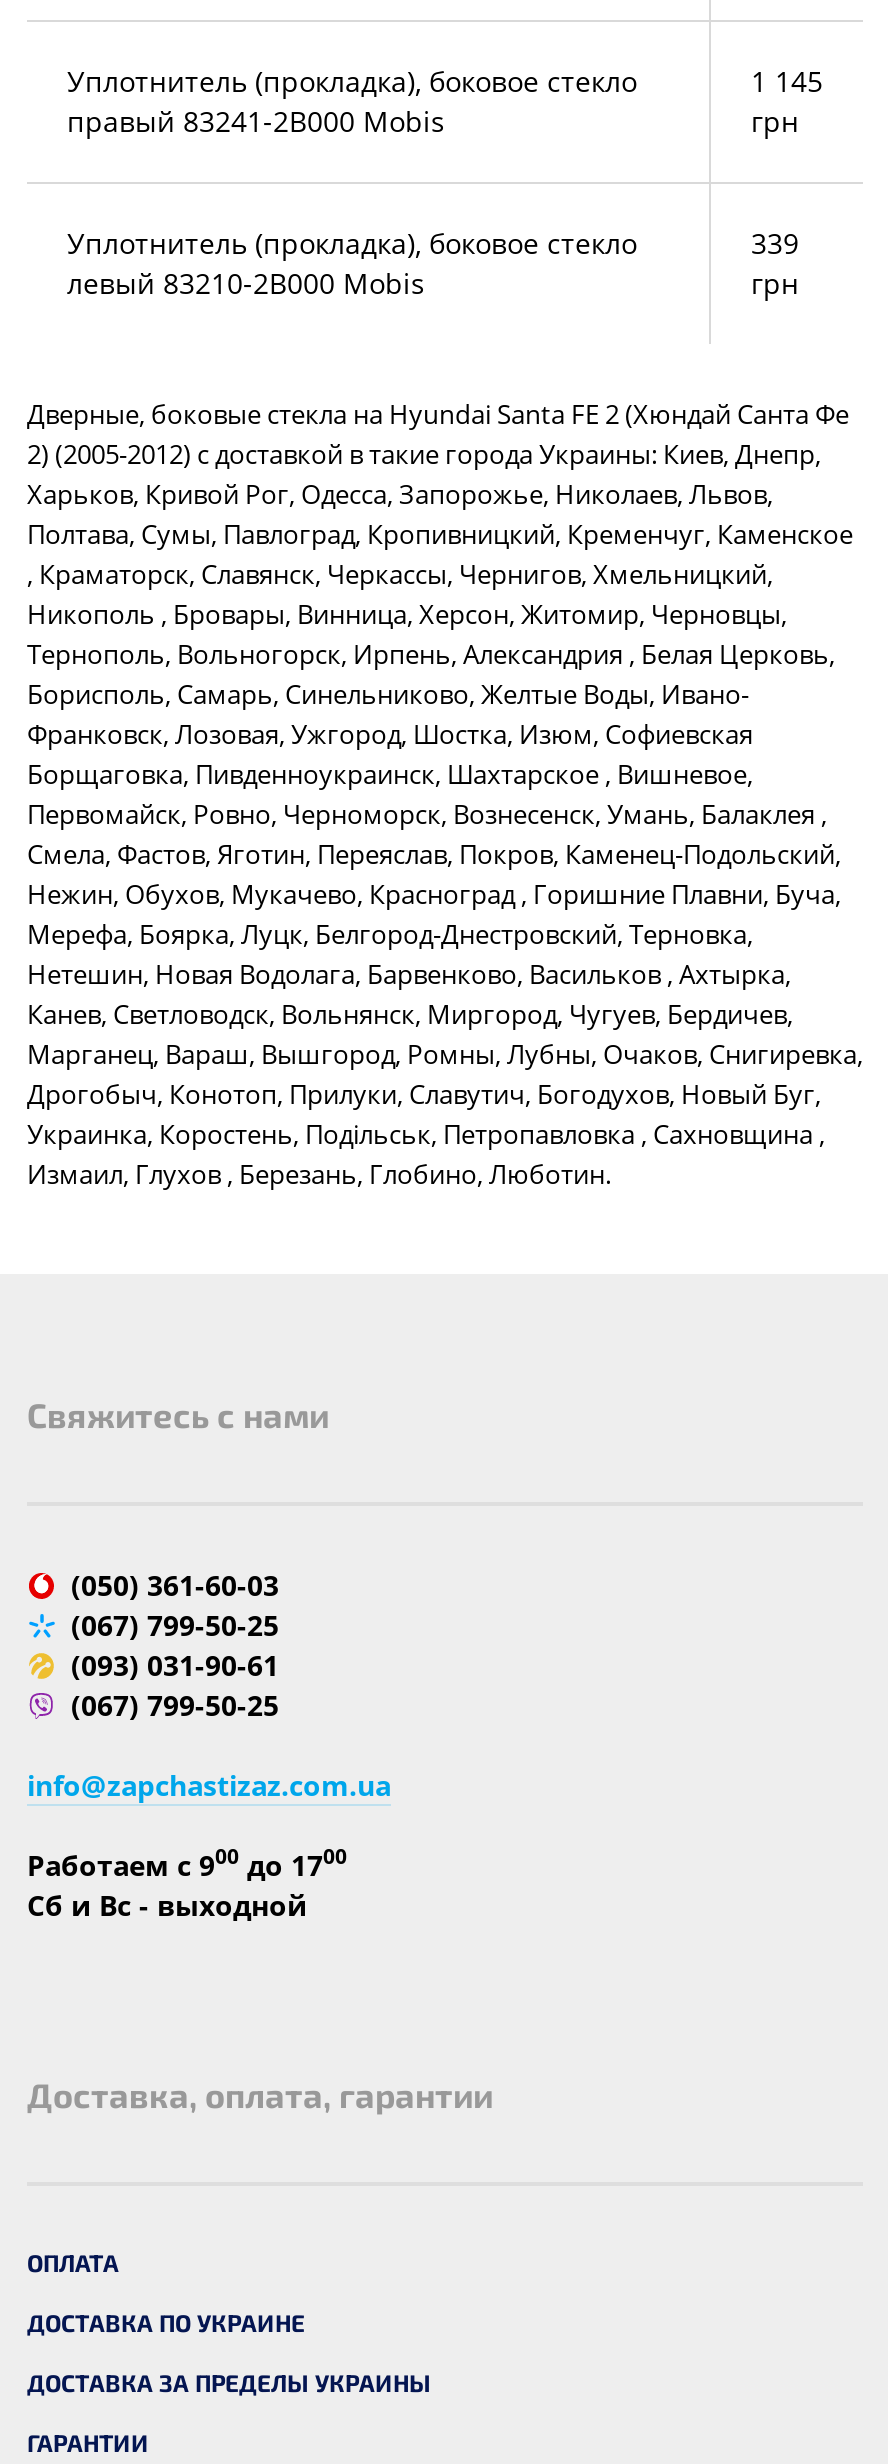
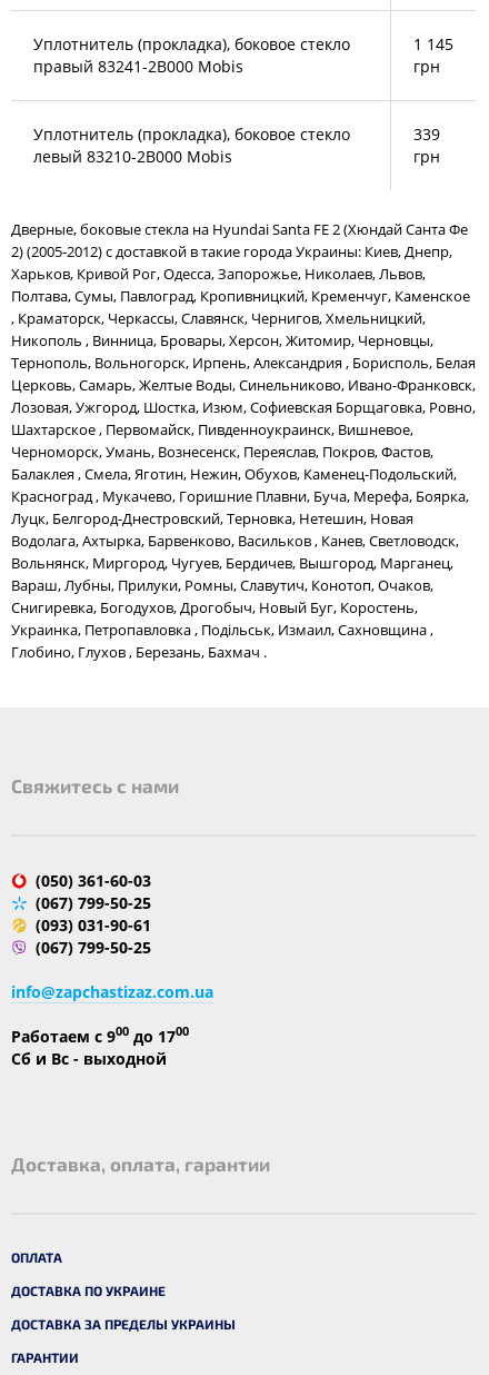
- , Краматорск, Славянск, Черкассы, Чернигов, Хмельницкий,
- Никополь , Бровары, Винница, Херсон, Житомир, Черновцы,
- Тернополь, Вольногорск, Ирпень, Александрия , Белая Церковь,
- Борисполь, Самарь, Синельниково, Желтые Воды, Ивано-
- Франковск, Лозовая, Ужгород, Шостка, Изюм, Софиевская
- Борщаговка, Пивденноукраинск, Шахтарское , Вишневое,
- Первомайск, Ровно, Черноморск, Вознесенск, Умань, Балаклея ,
- Смела, Фастов, Яготин, Переяслав, Покров, Каменец-Подольский,
- Нежин, Обухов, Мукачево, Красноград , Горишние Плавни, Буча,
- Мерефа, Боярка, Луцк, Белгород-Днестровский, Терновка,
- Нетешин, Новая Водолага, Барвенково, Васильков , Ахтырка,
- Канев, Светловодск, Вольнянск, Миргород, Чугуев, Бердичев,
- Марганец, Вараш, Вышгород, Ромны, Лубны, Очаков, Снигиревка,
- Дрогобыч, Конотоп, Прилуки, Славутич, Богодухов, Новый Буг,
- Украинка, Коростень, Подільськ, Петропавловка , Сахновщина ,
- Измаил, Глухов , Березань, Глобино, Люботин.
+ , Краматорск, Черкассы, Славянск, Чернигов, Хмельницкий,
+ Никополь , Винница, Бровары, Херсон, Житомир, Черновцы,
+ Тернополь, Вольногорск, Ирпень, Александрия , Борисполь, Белая
+ Церковь, Самарь, Желтые Воды, Синельниково, Ивано-Франковск,
+ Лозовая, Ужгород, Шостка, Изюм, Софиевская Борщаговка, Ровно,
+ Шахтарское , Первомайск, Пивденноукраинск, Вишневое,
+ Черноморск, Умань, Вознесенск, Переяслав, Покров, Фастов,
+ Балаклея , Смела, Яготин, Нежин, Обухов, Каменец-Подольский,
+ Красноград , Мукачево, Горишние Плавни, Буча, Мерефа, Боярка,
+ Луцк, Белгород-Днестровский, Терновка, Нетешин, Новая
+ Водолага, Ахтырка, Барвенково, Васильков , Канев, Светловодск,
+ Вольнянск, Миргород, Чугуев, Бердичев, Вышгород, Марганец,
+ Вараш, Лубны, Прилуки, Ромны, Славутич, Конотоп, Очаков,
+ Снигиревка, Богодухов, Дрогобыч, Новый Буг, Коростень,
+ Украинка, Петропавловка , Подільськ, Измаил, Сахновщина ,
+ Глобино, Глухов , Березань, Бахмач .
